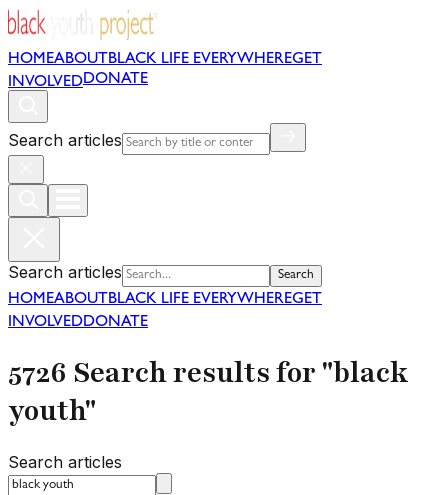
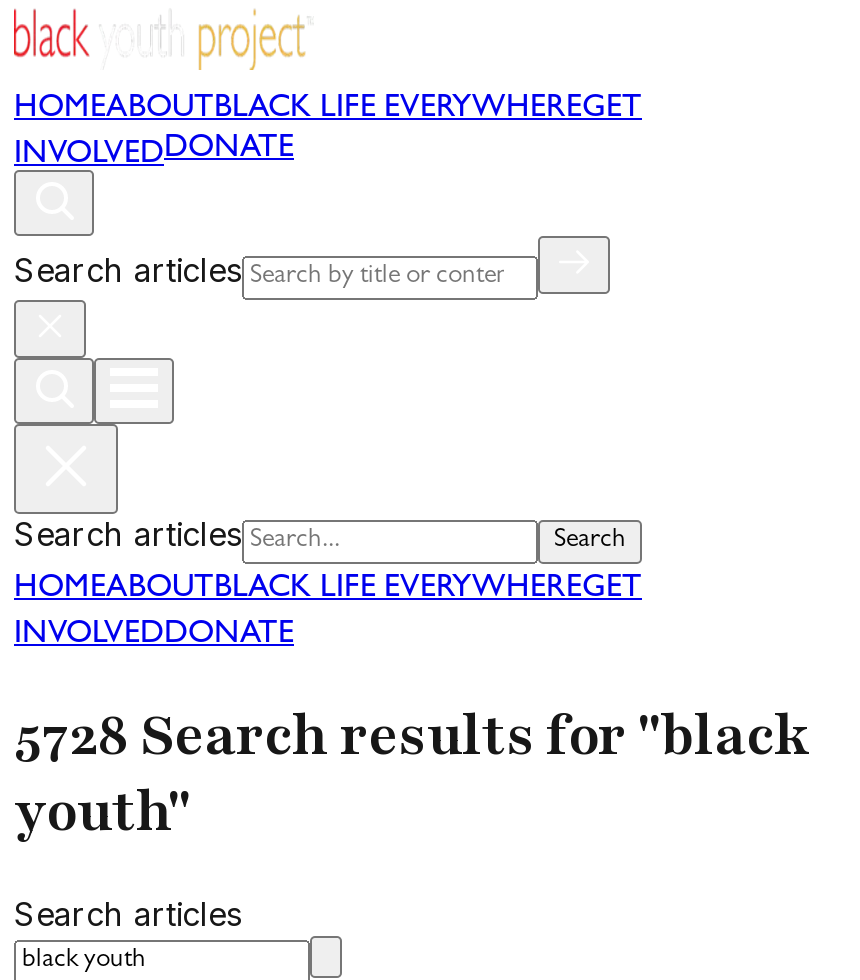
- 5726 Search results for "black
+ 5728 Search results for "black
